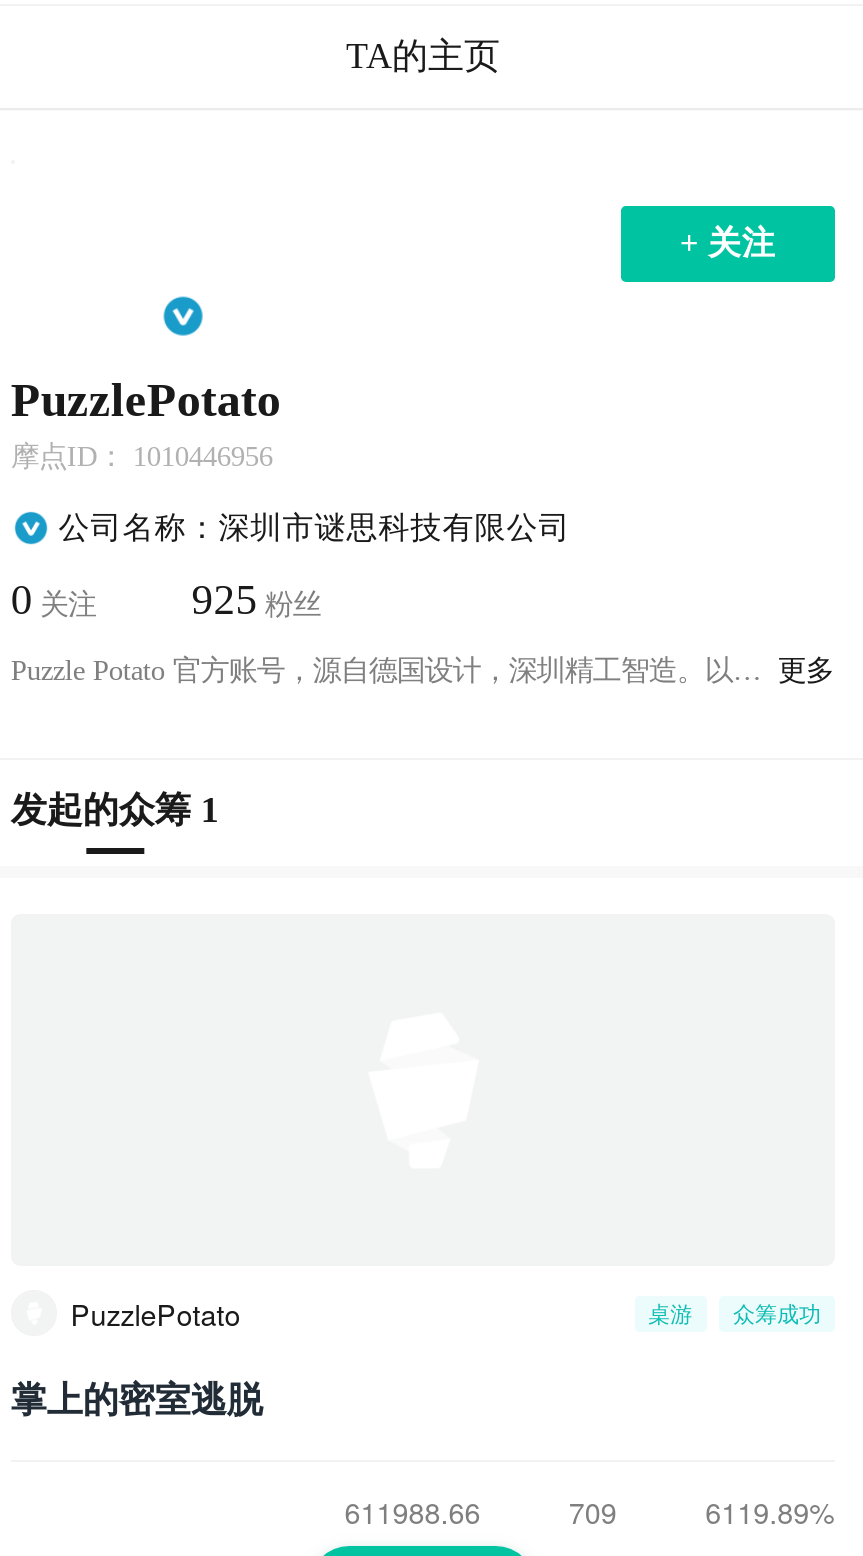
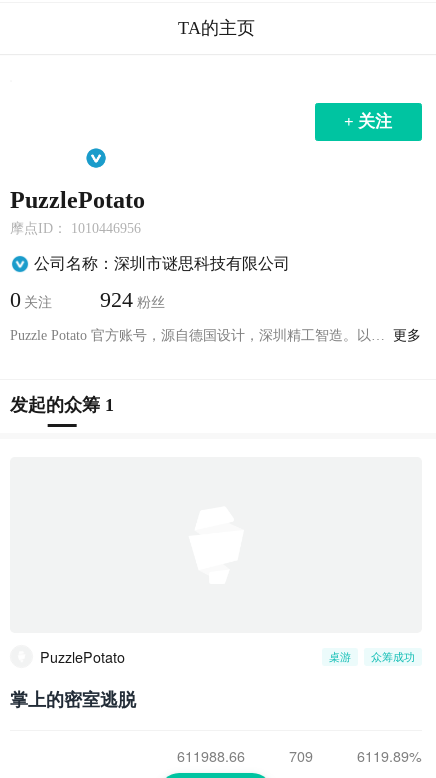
- 0 关注 925 粉丝
+ 0 关注 924 粉丝
